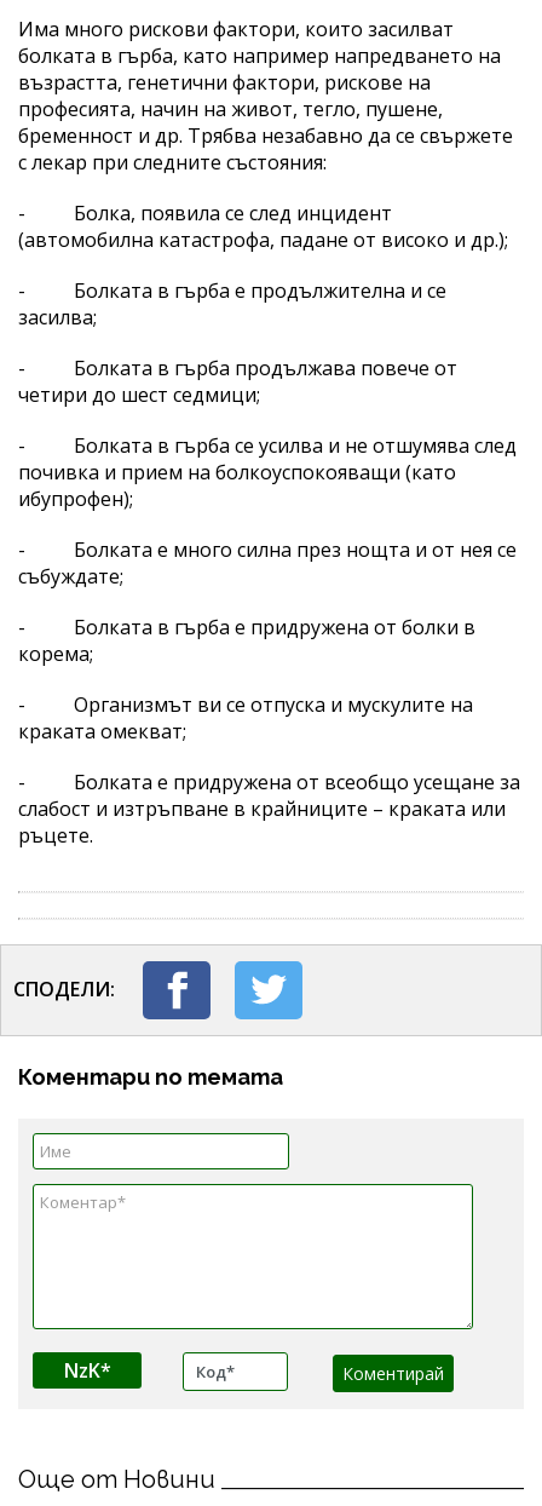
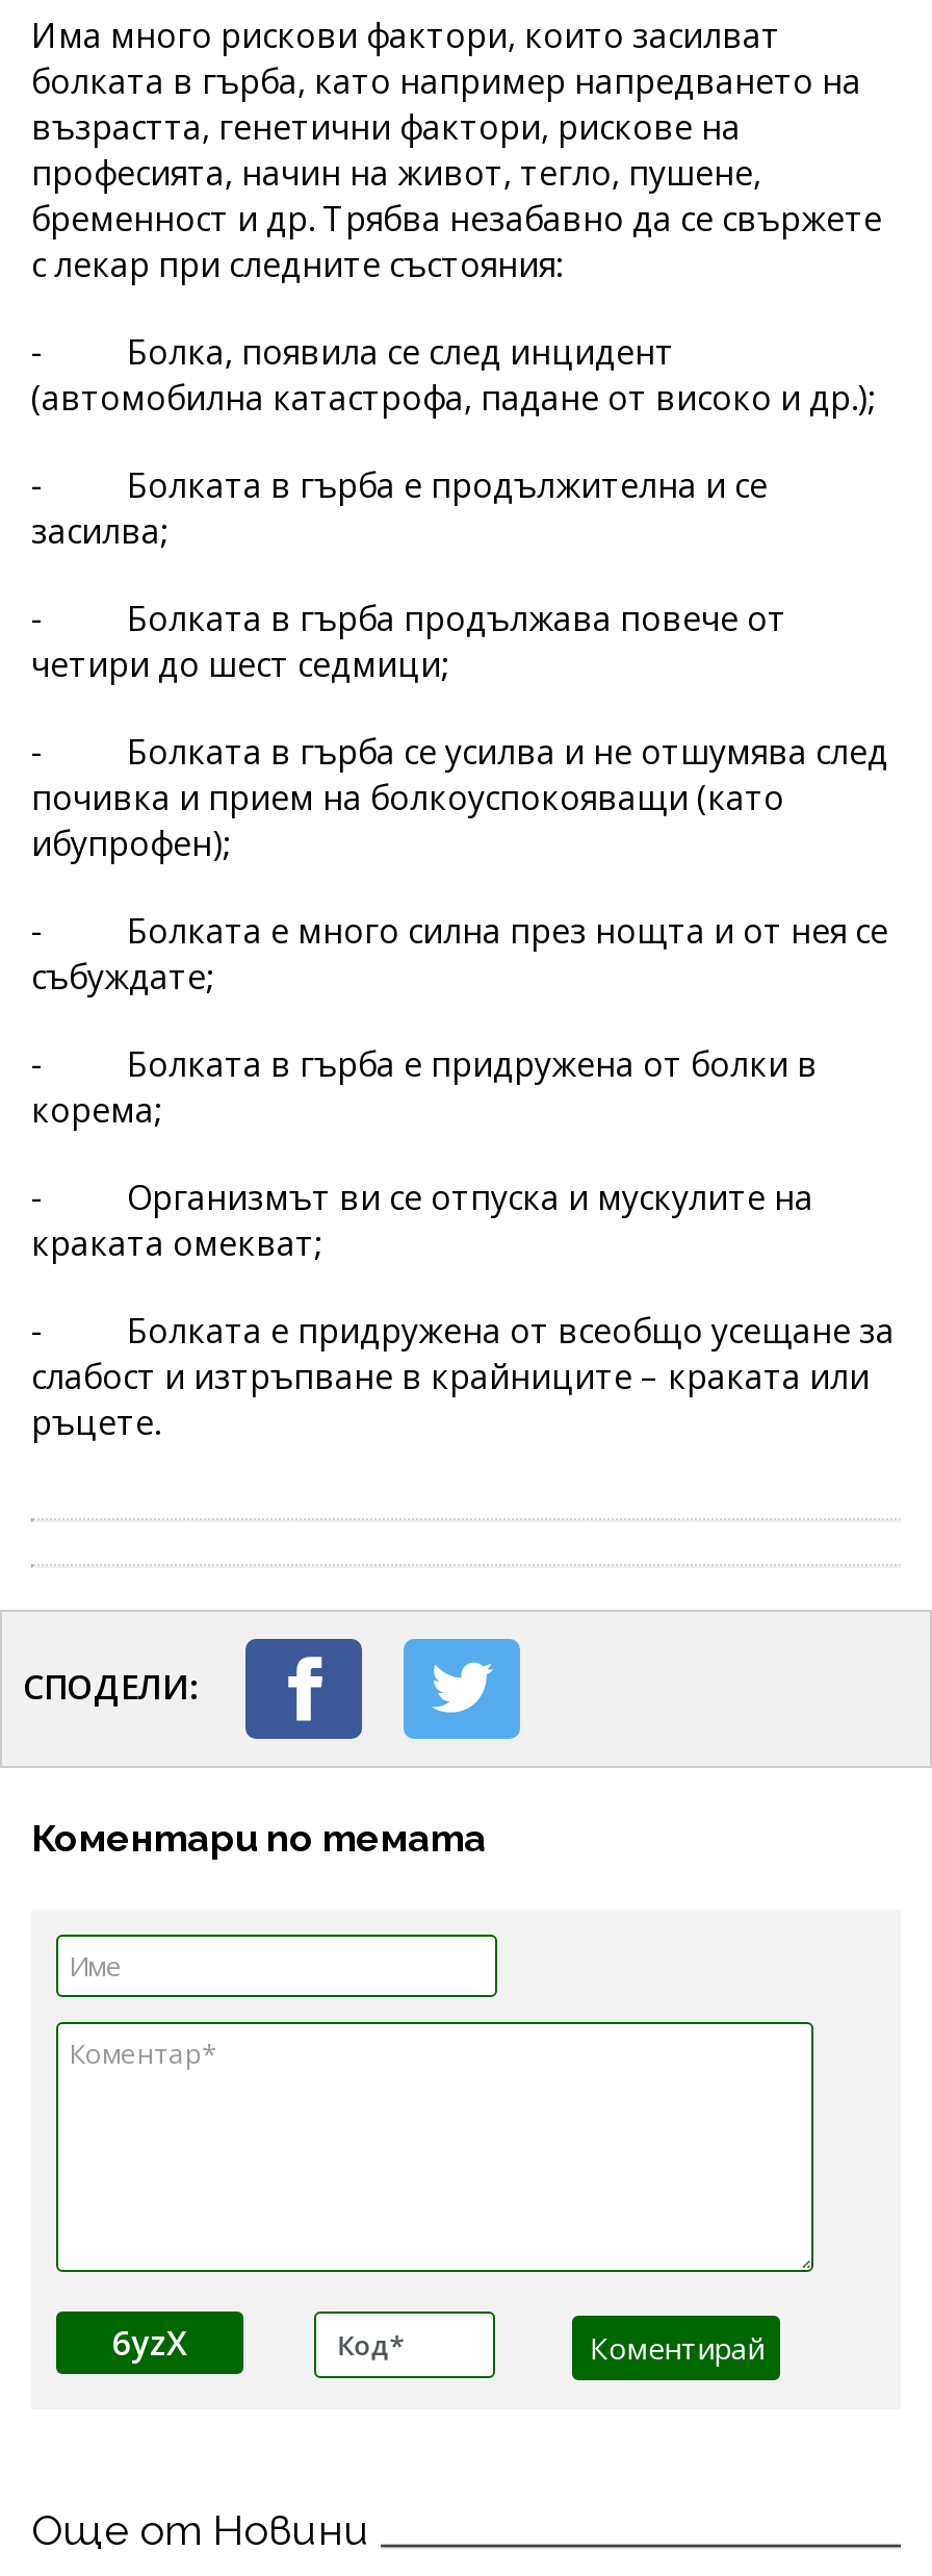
- NzK*
+ 6yzX
